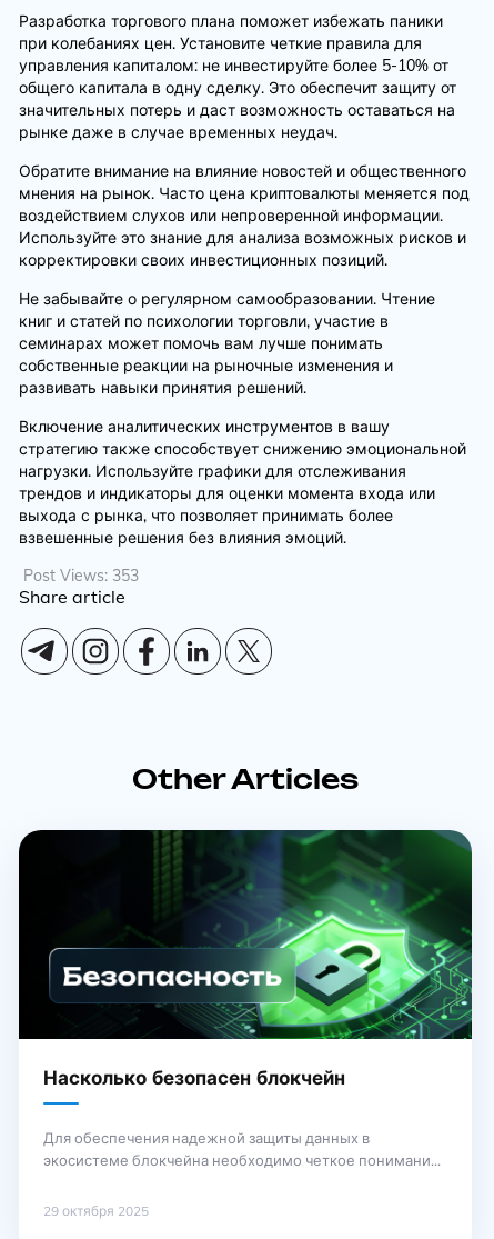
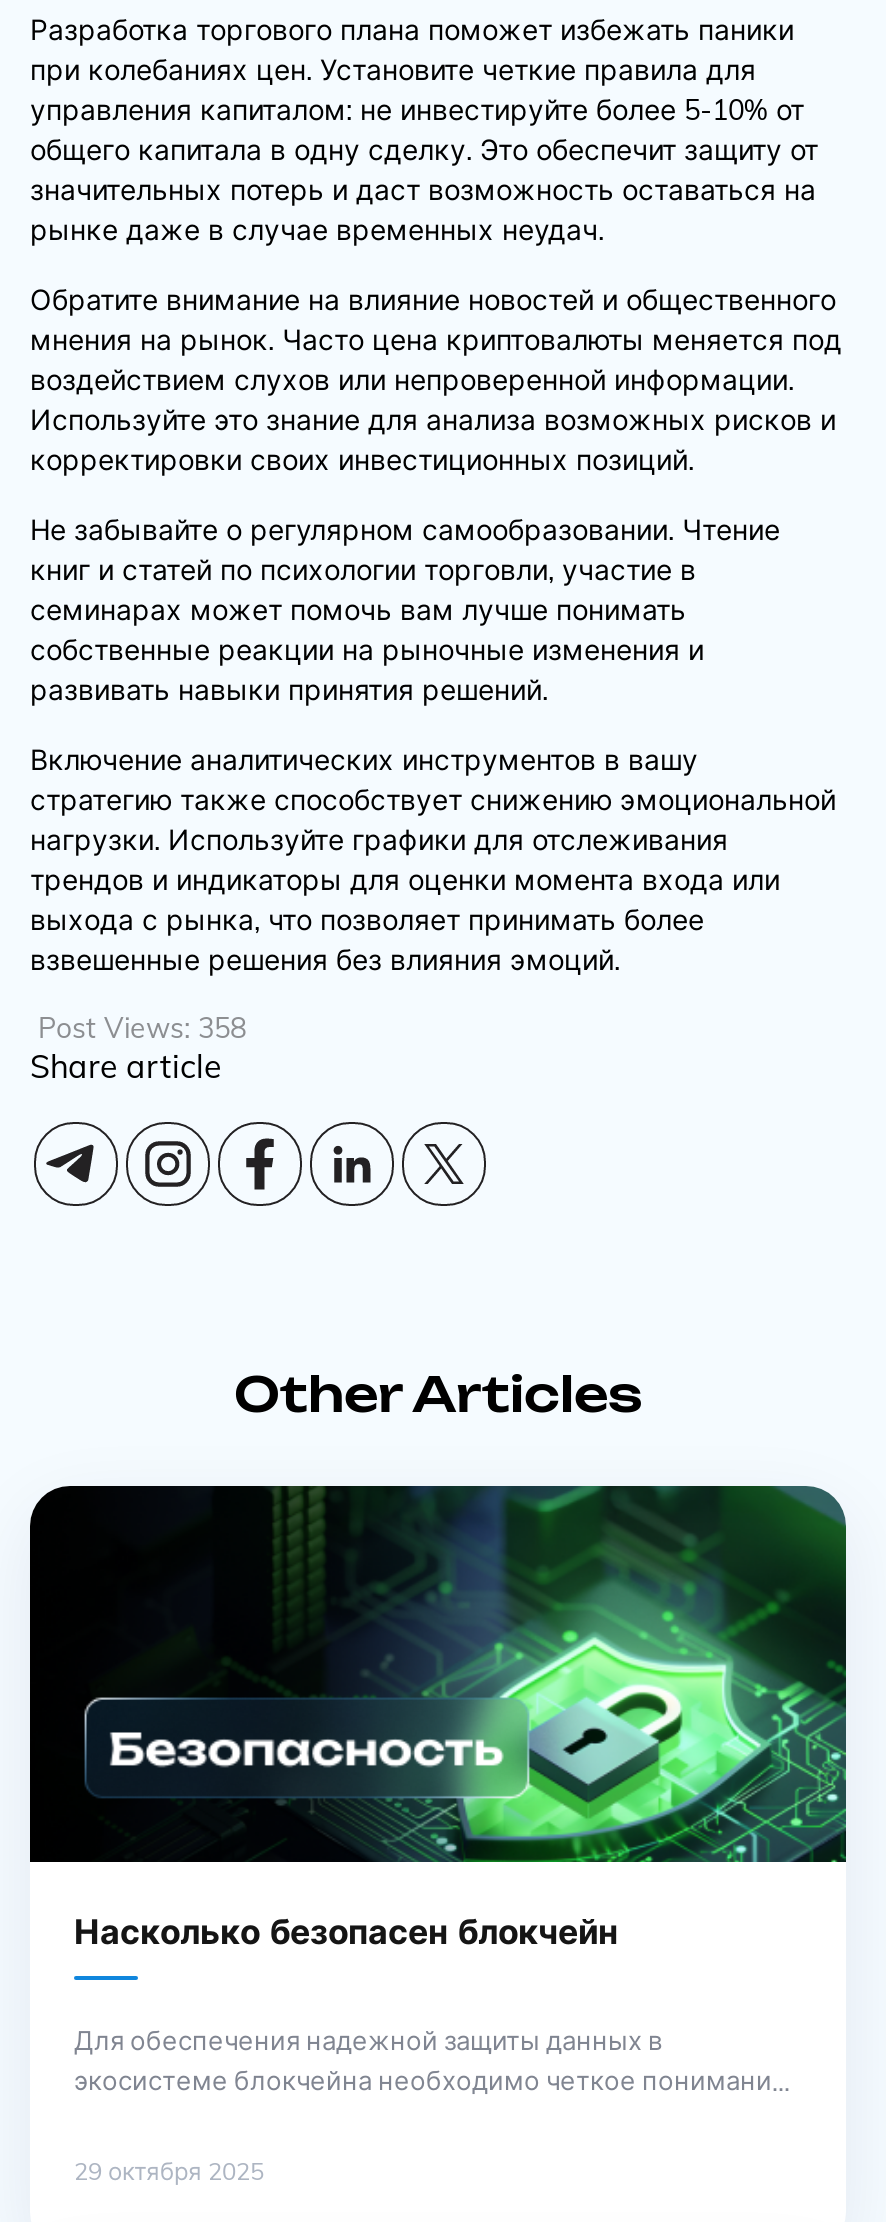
- Post Views: 353
+ Post Views: 358
